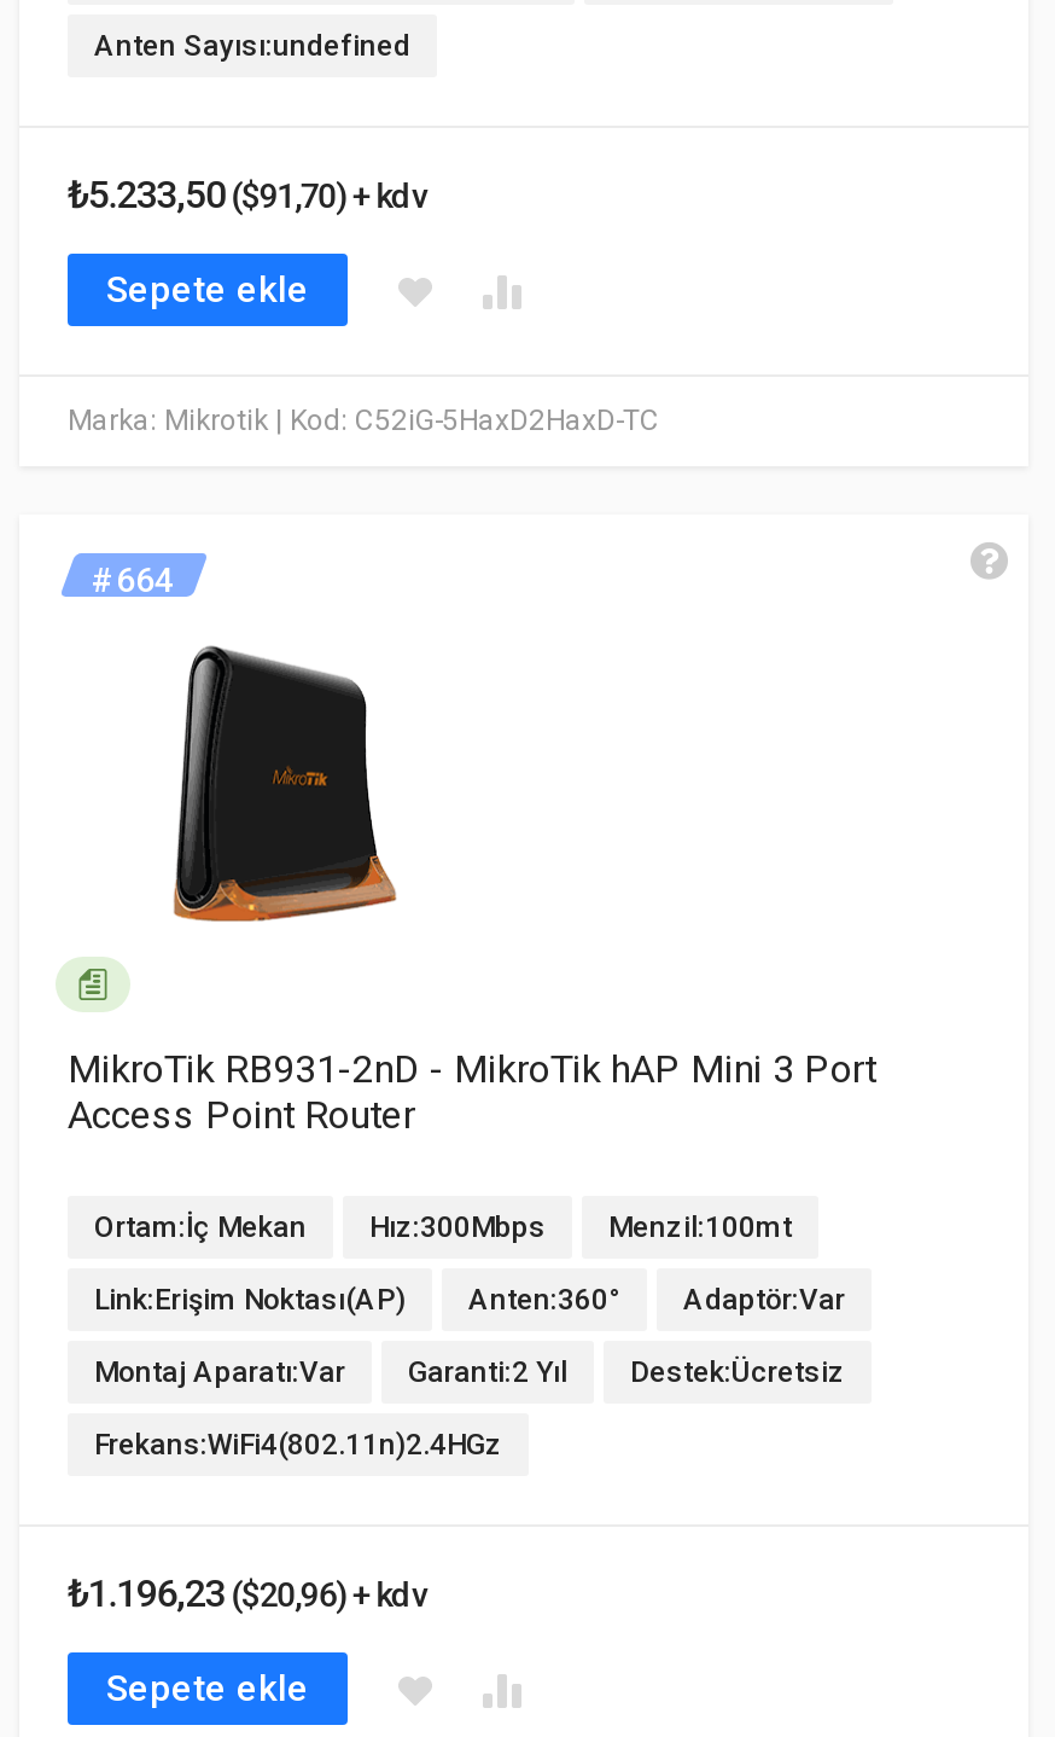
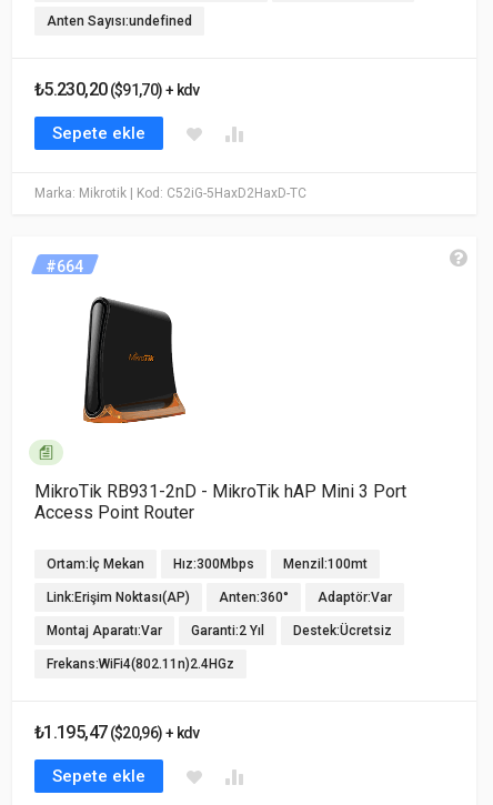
- ₺5.233,50($91,70) + kdv
+ ₺5.230,20($91,70) + kdv

- ₺1.196,23 ($20,96) + kdv
+ ₺1.195,47 ($20,96) + kdv
